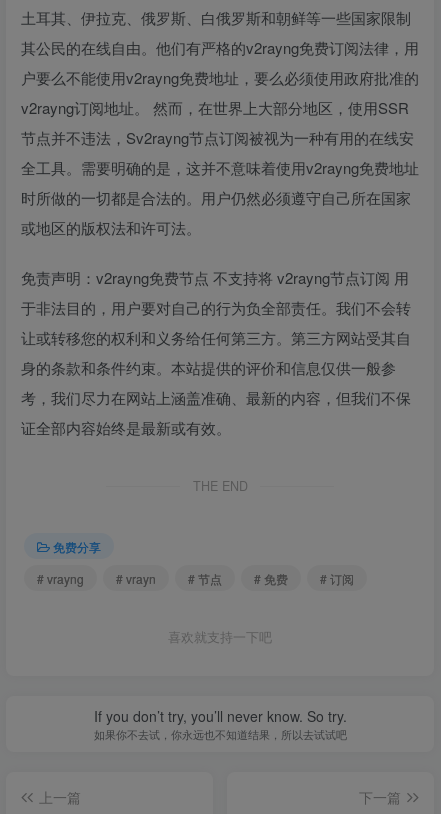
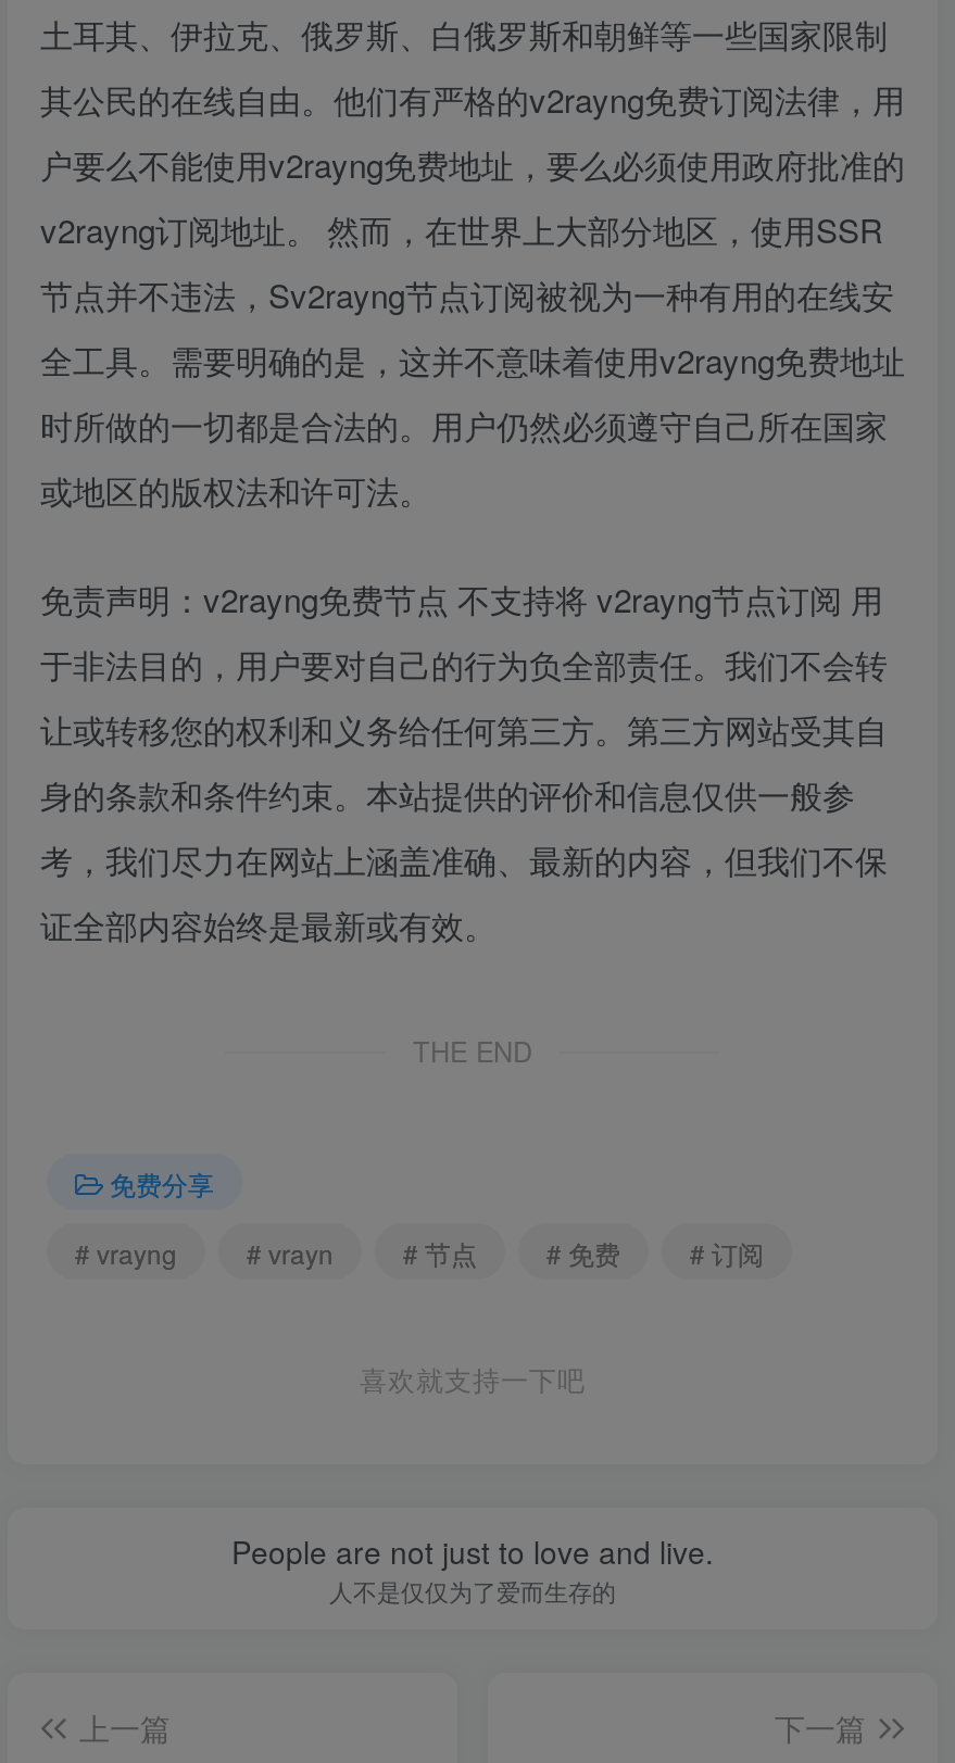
- If you don’t try, you’ll never know. So try.
- 如果你不去试，你永远也不知道结果，所以去试试吧
+ People are not just to love and live.
+ 人不是仅仅为了爱而生存的
